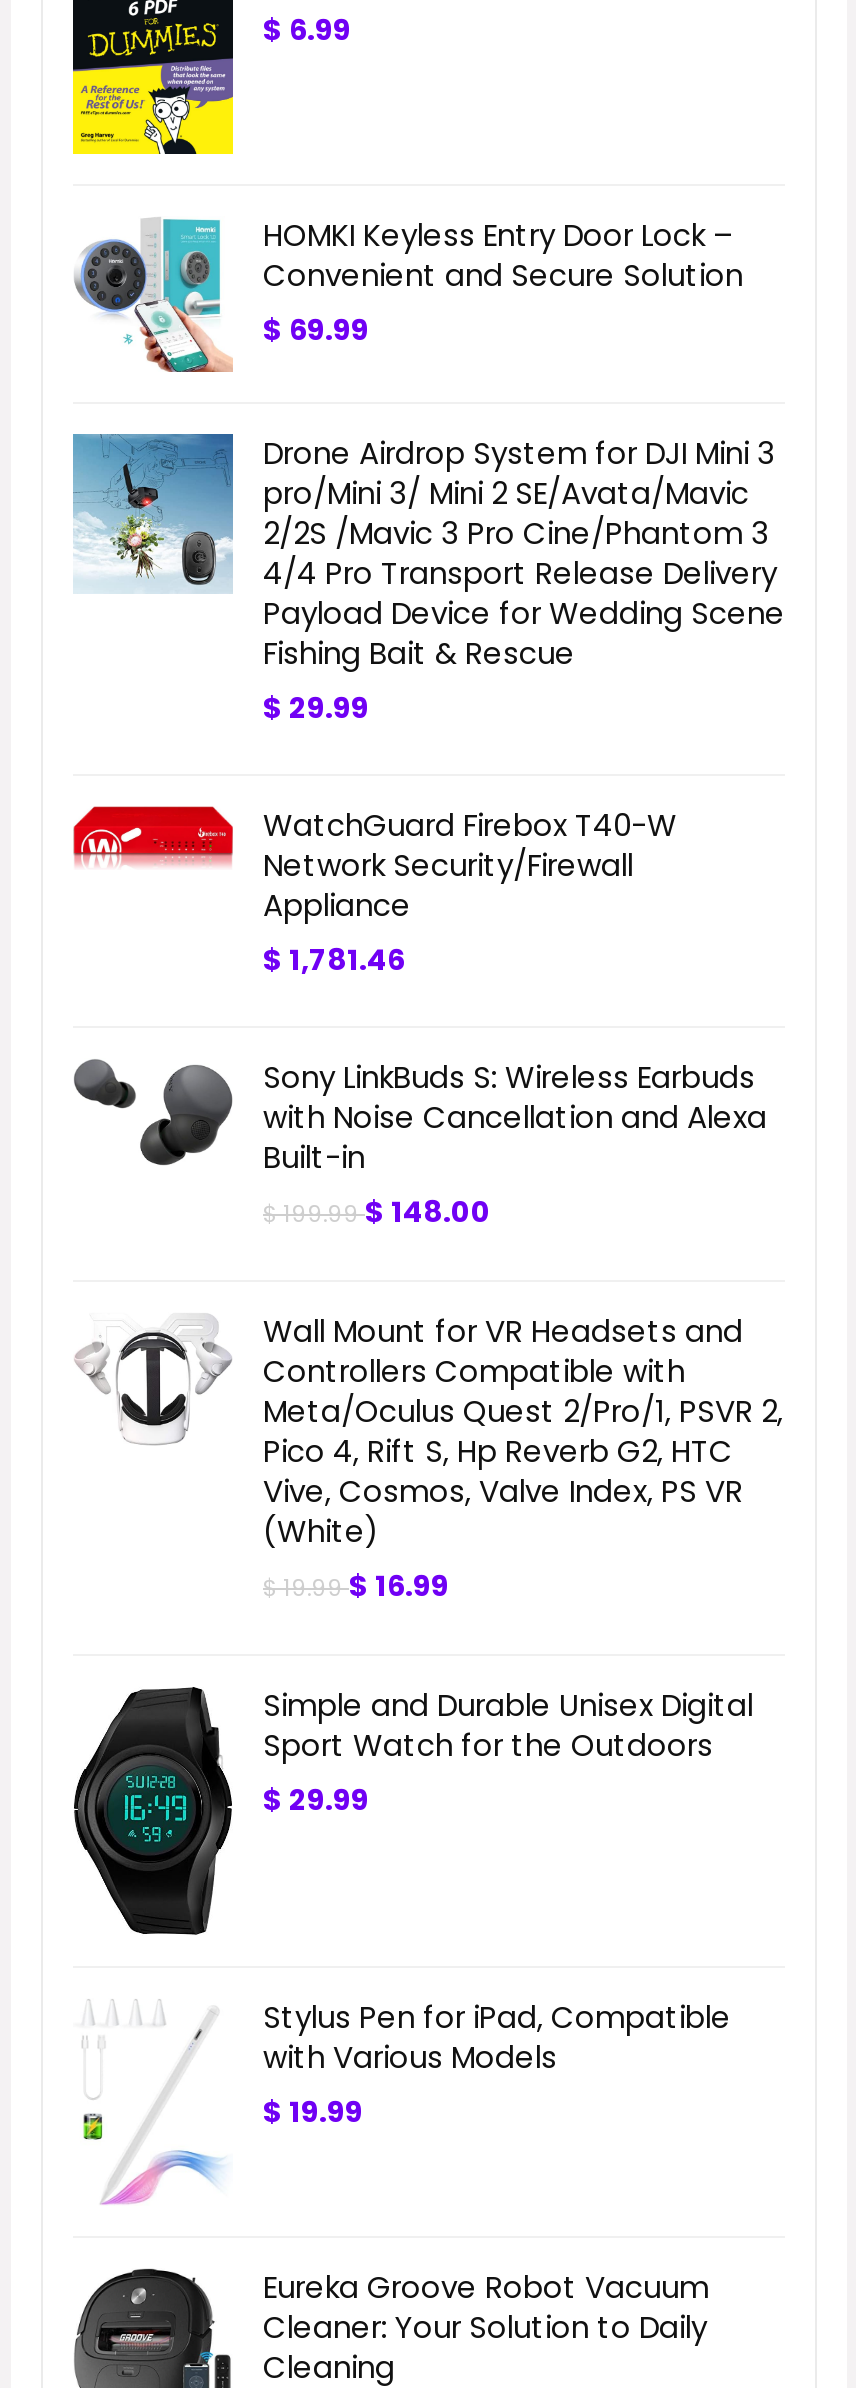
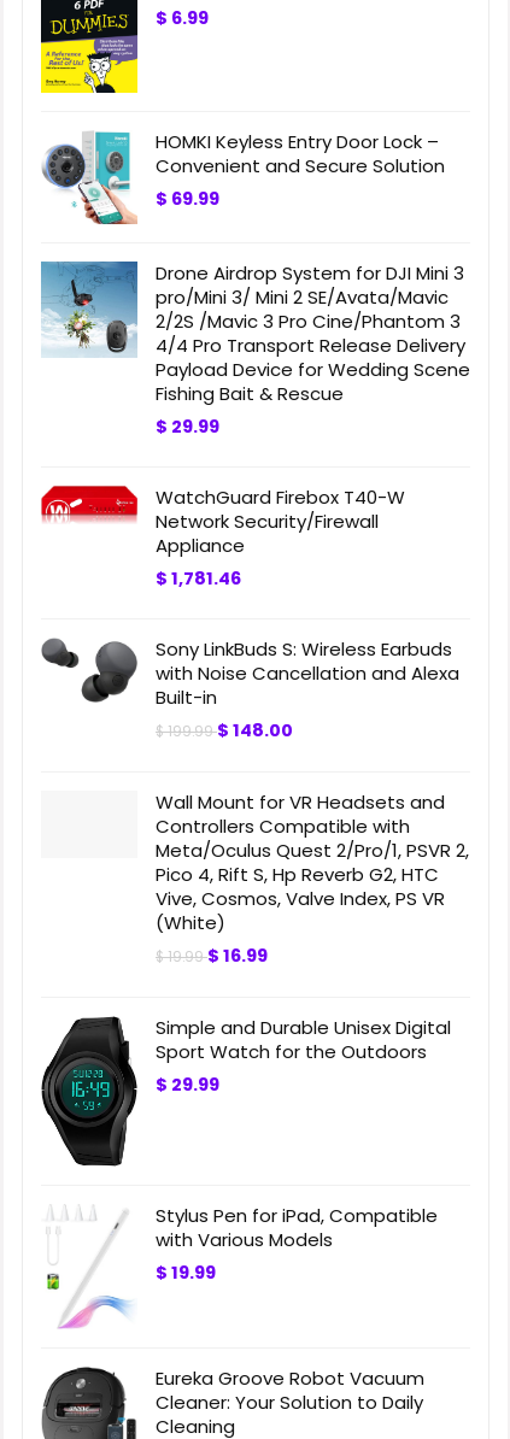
- [image]
